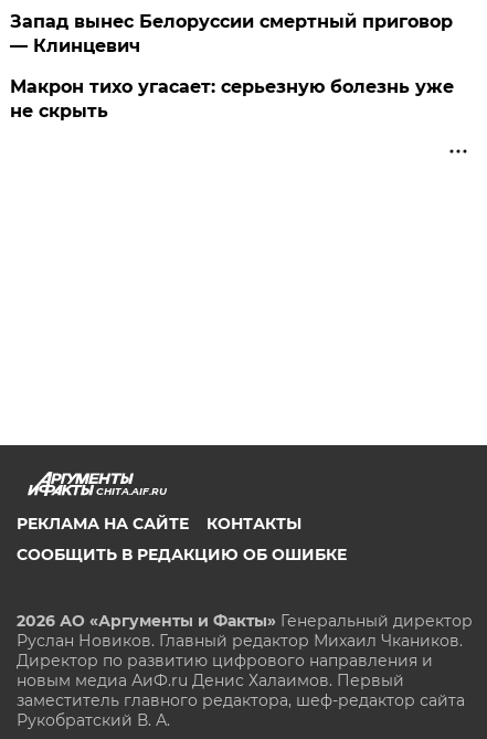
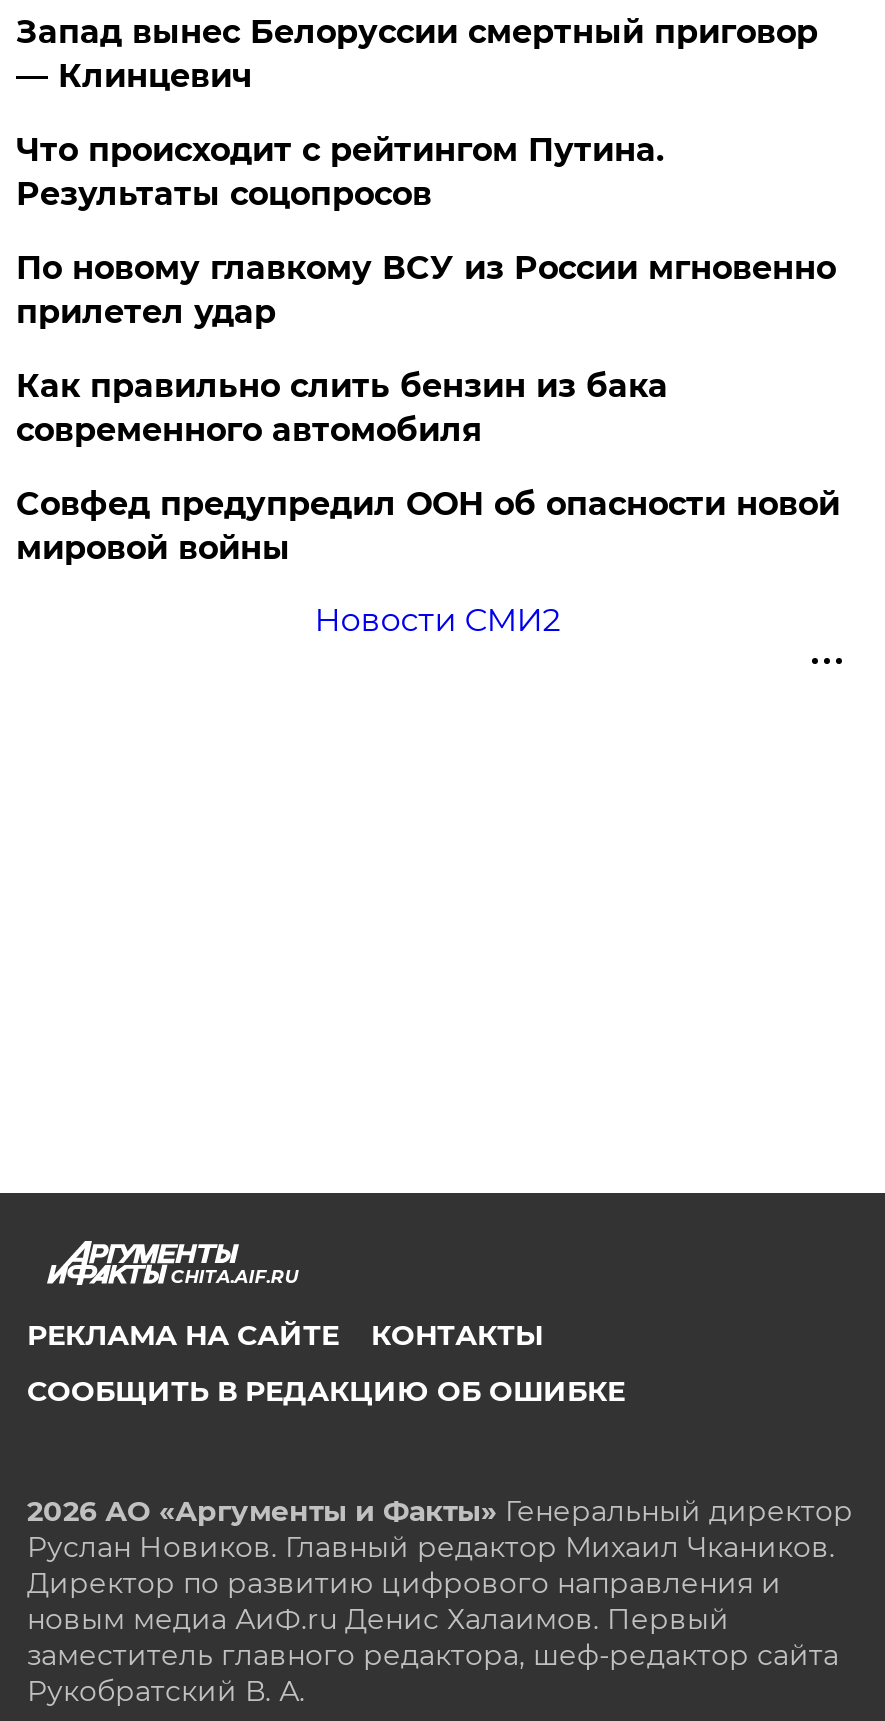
- Макрон тихо угасает: серьезную болезнь уже
- не скрыть
+ Что происходит с рейтингом Путина.
+ Результаты соцопросов
+ По новому главкому ВСУ из России мгновенно
+ прилетел удар
+ Как правильно слить бензин из бака
+ современного автомобиля
+ Совфед предупредил ООН об опасности новой
+ мировой войны
+ Новости СМИ2
